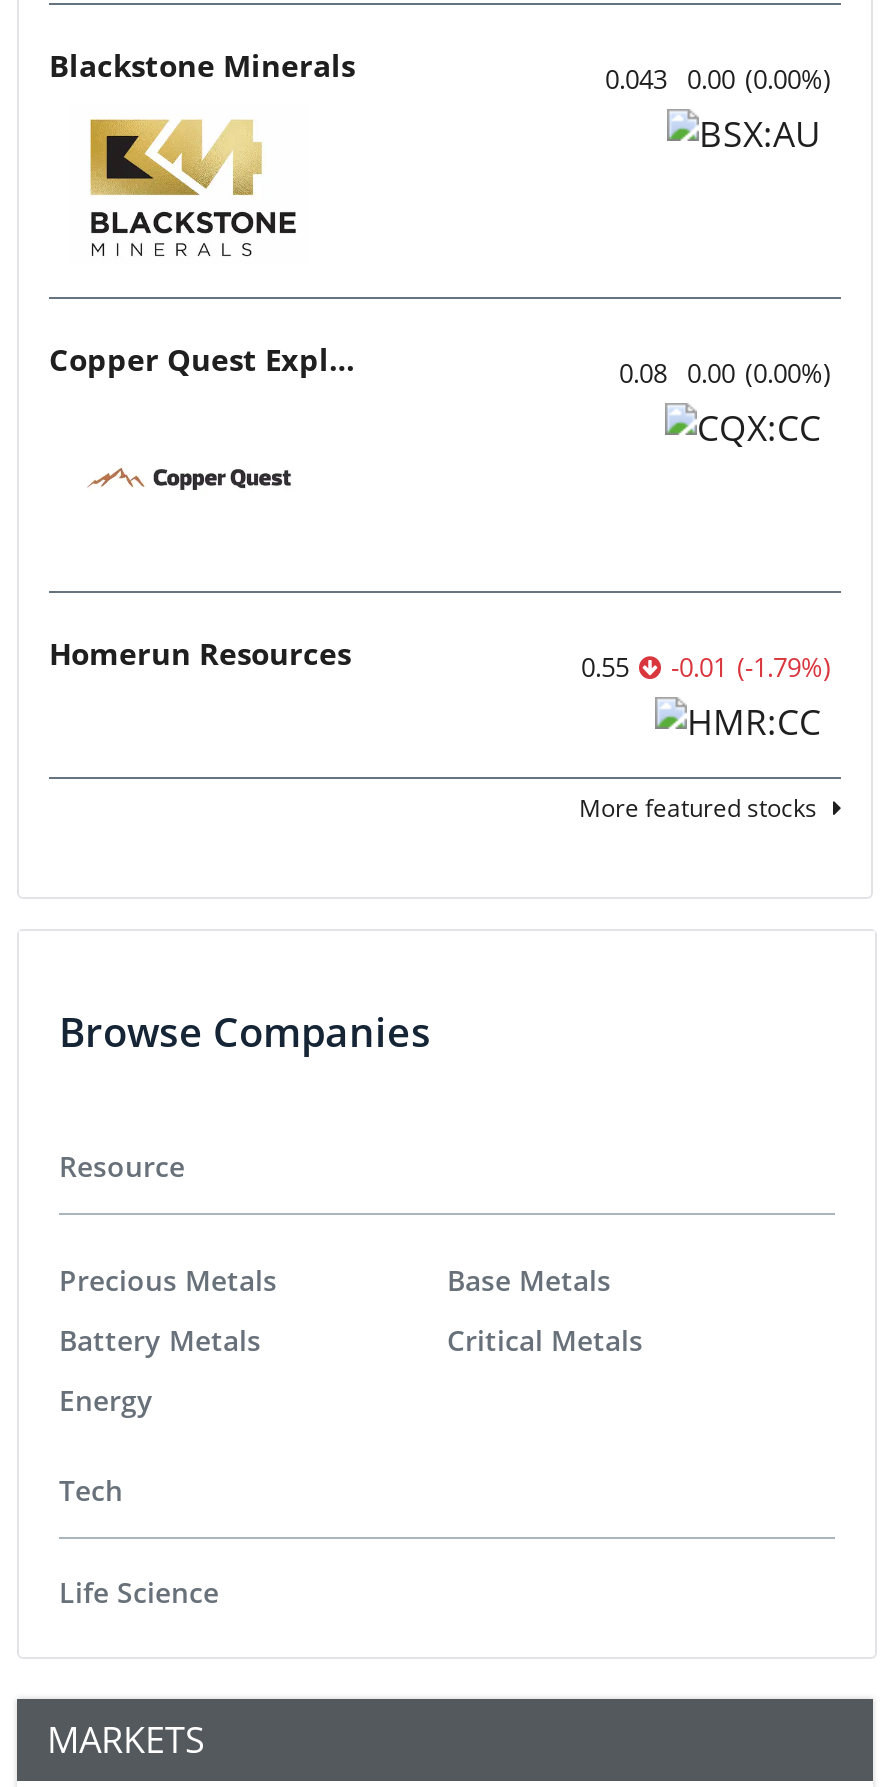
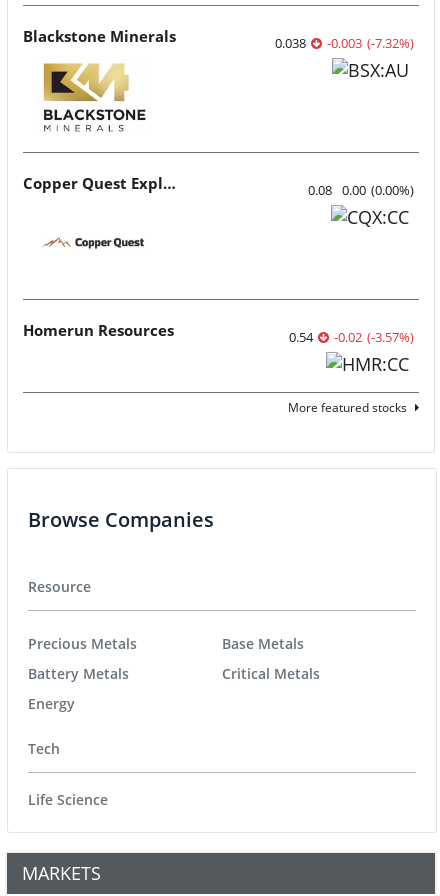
- 0.043 0.00 (0.00%)
+ 0.038
+ -0.003 (-7.32%)

- 0.55
+ 0.54

- -0.01 (-1.79%)
+ -0.02 (-3.57%)
